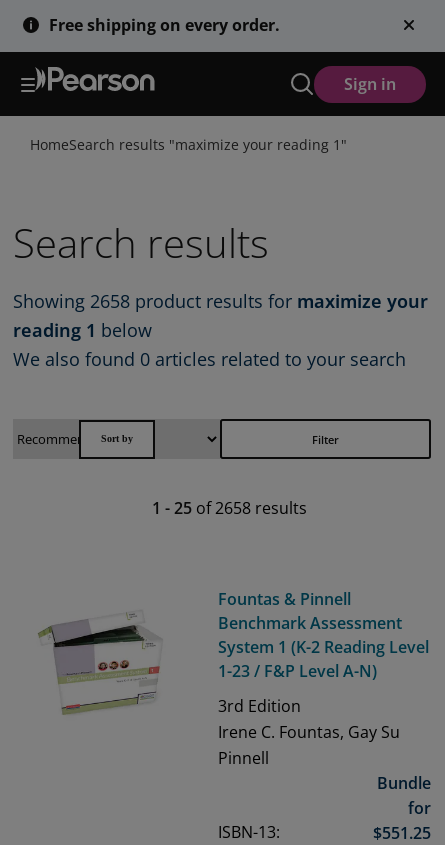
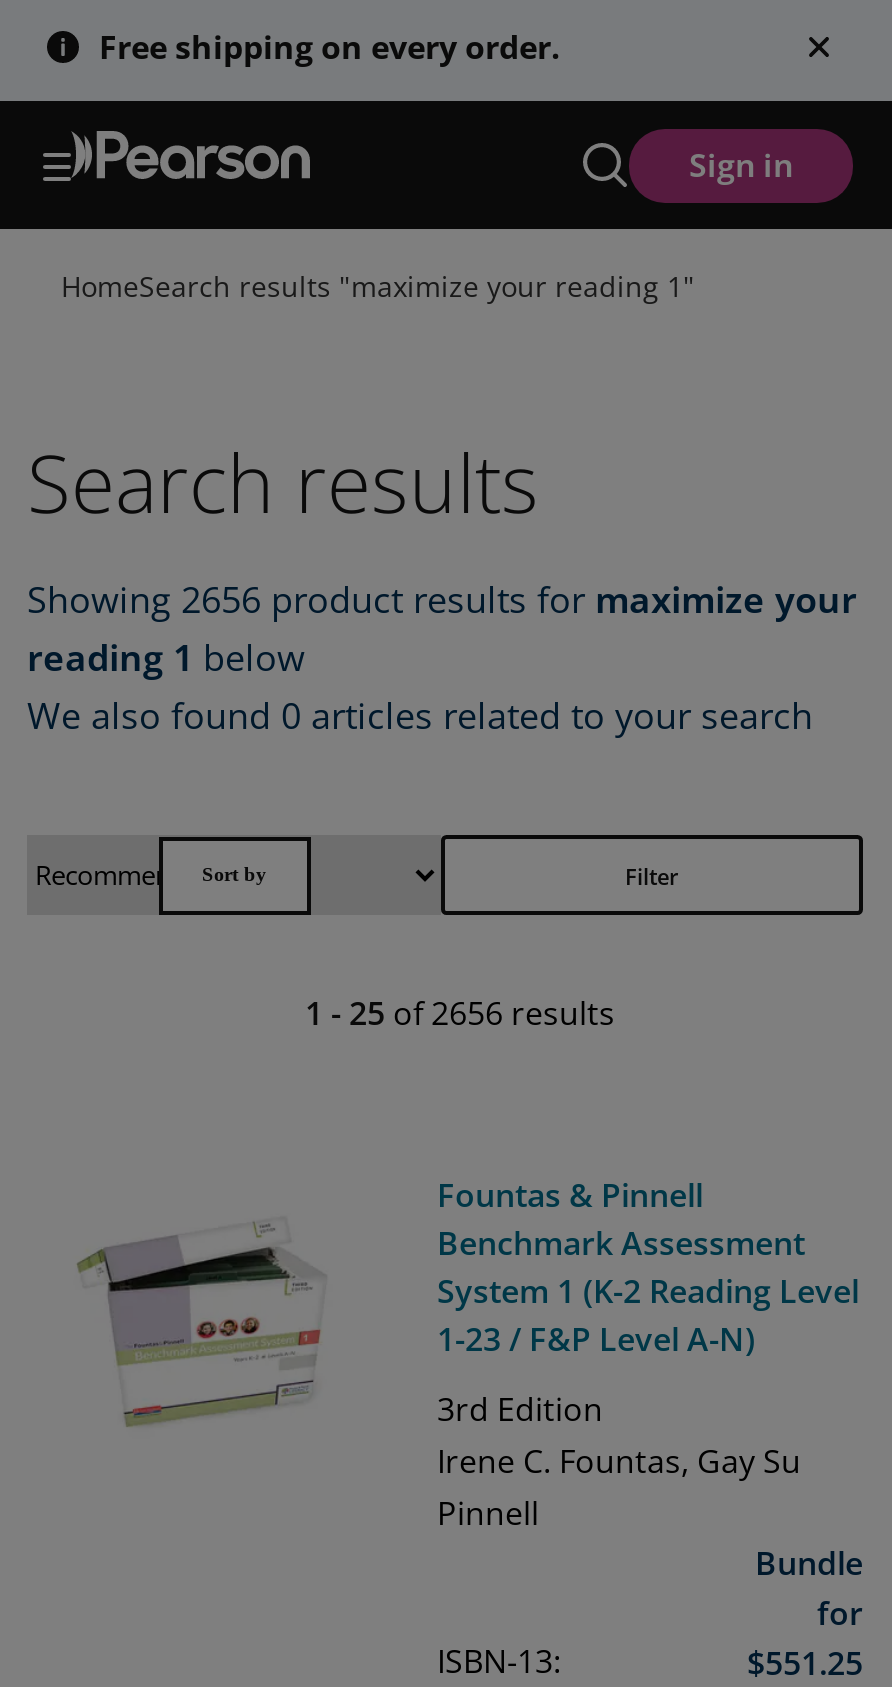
- Showing 2658 product results for maximize your
+ Showing 2656 product results for maximize your

- 1 - 25 of2658 results
+ 1 - 25 of2656 results
